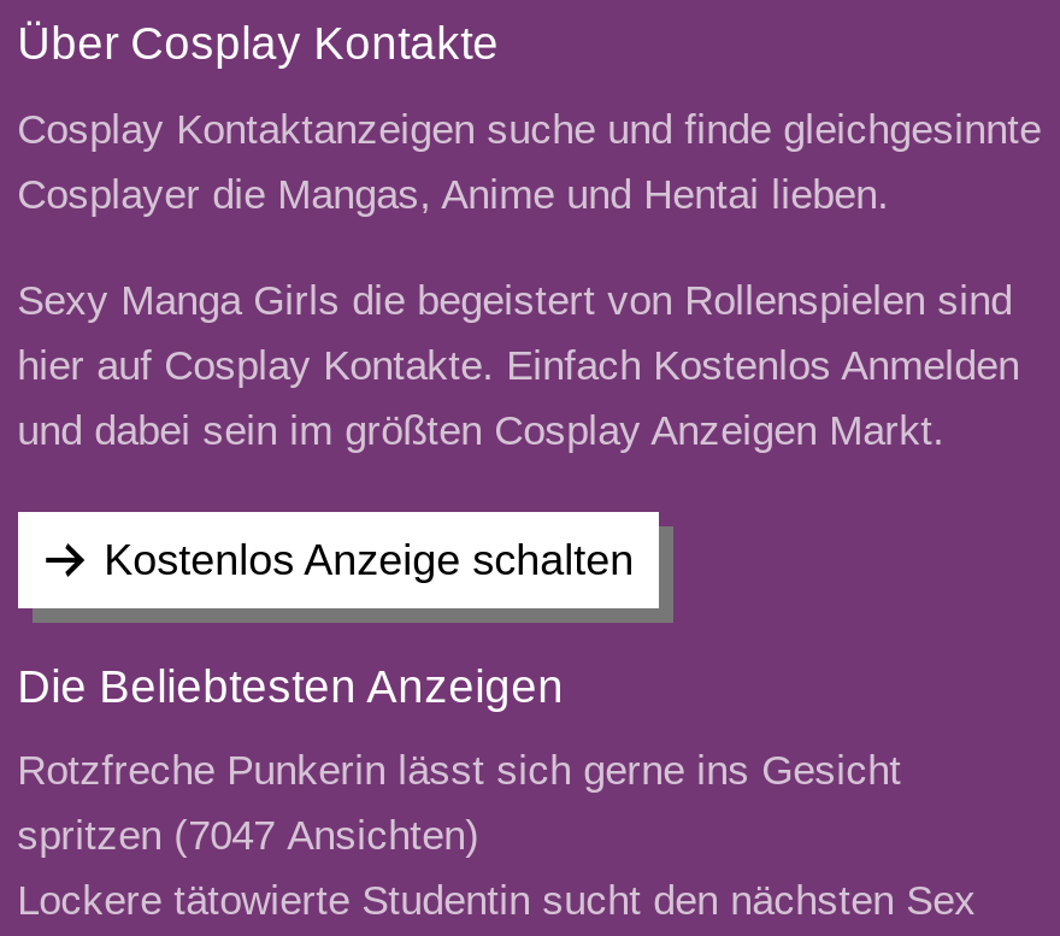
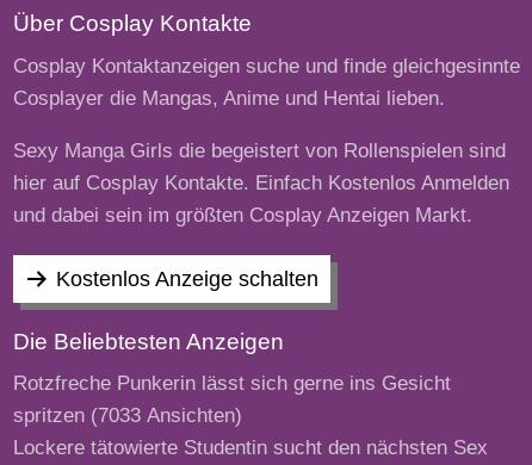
- spritzen (7047 Ansichten)
+ spritzen (7033 Ansichten)
